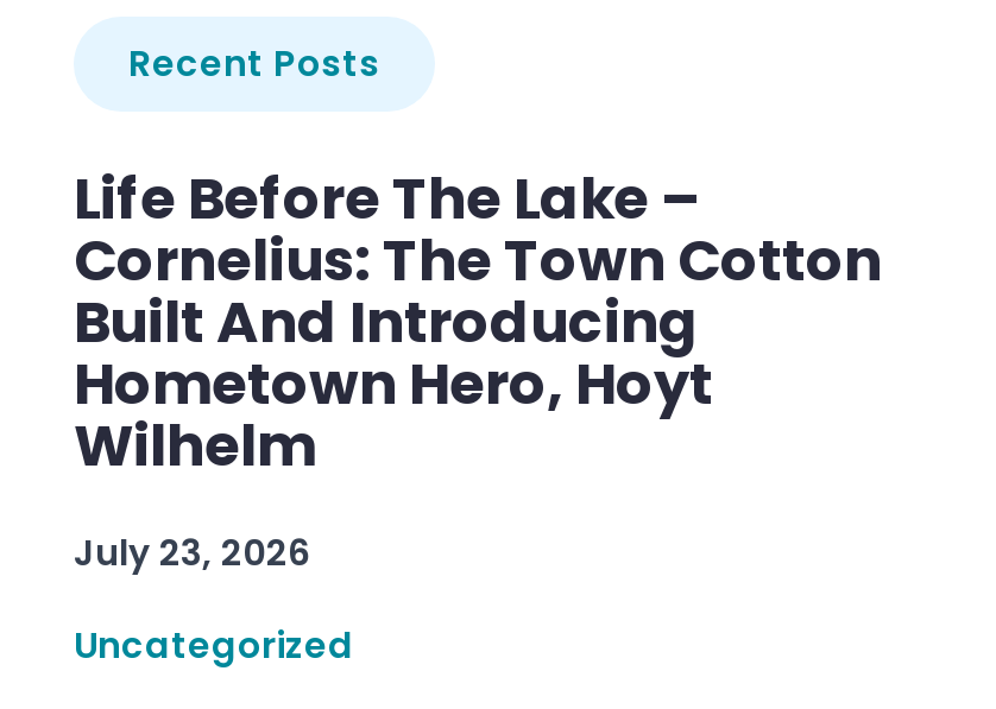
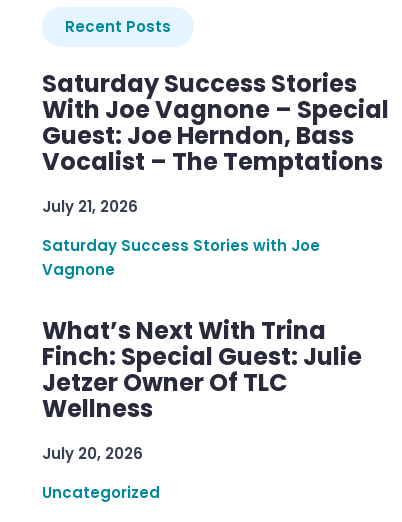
- Life Before The Lake –
- Cornelius: The Town Cotton
- Built And Introducing
- Hometown Hero, Hoyt
- Wilhelm
- July 23, 2026
+ Saturday Success Stories
+ With Joe Vagnone – Special
+ Guest: Joe Herndon, Bass
+ Vocalist – The Temptations
+ July 21, 2026
+ Saturday Success Stories with Joe
+ Vagnone
+ What’s Next With Trina
+ Finch: Special Guest: Julie
+ Jetzer Owner Of TLC
+ Wellness
+ July 20, 2026
